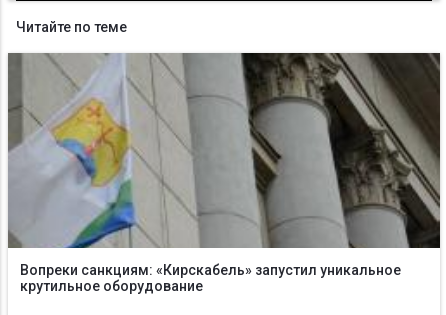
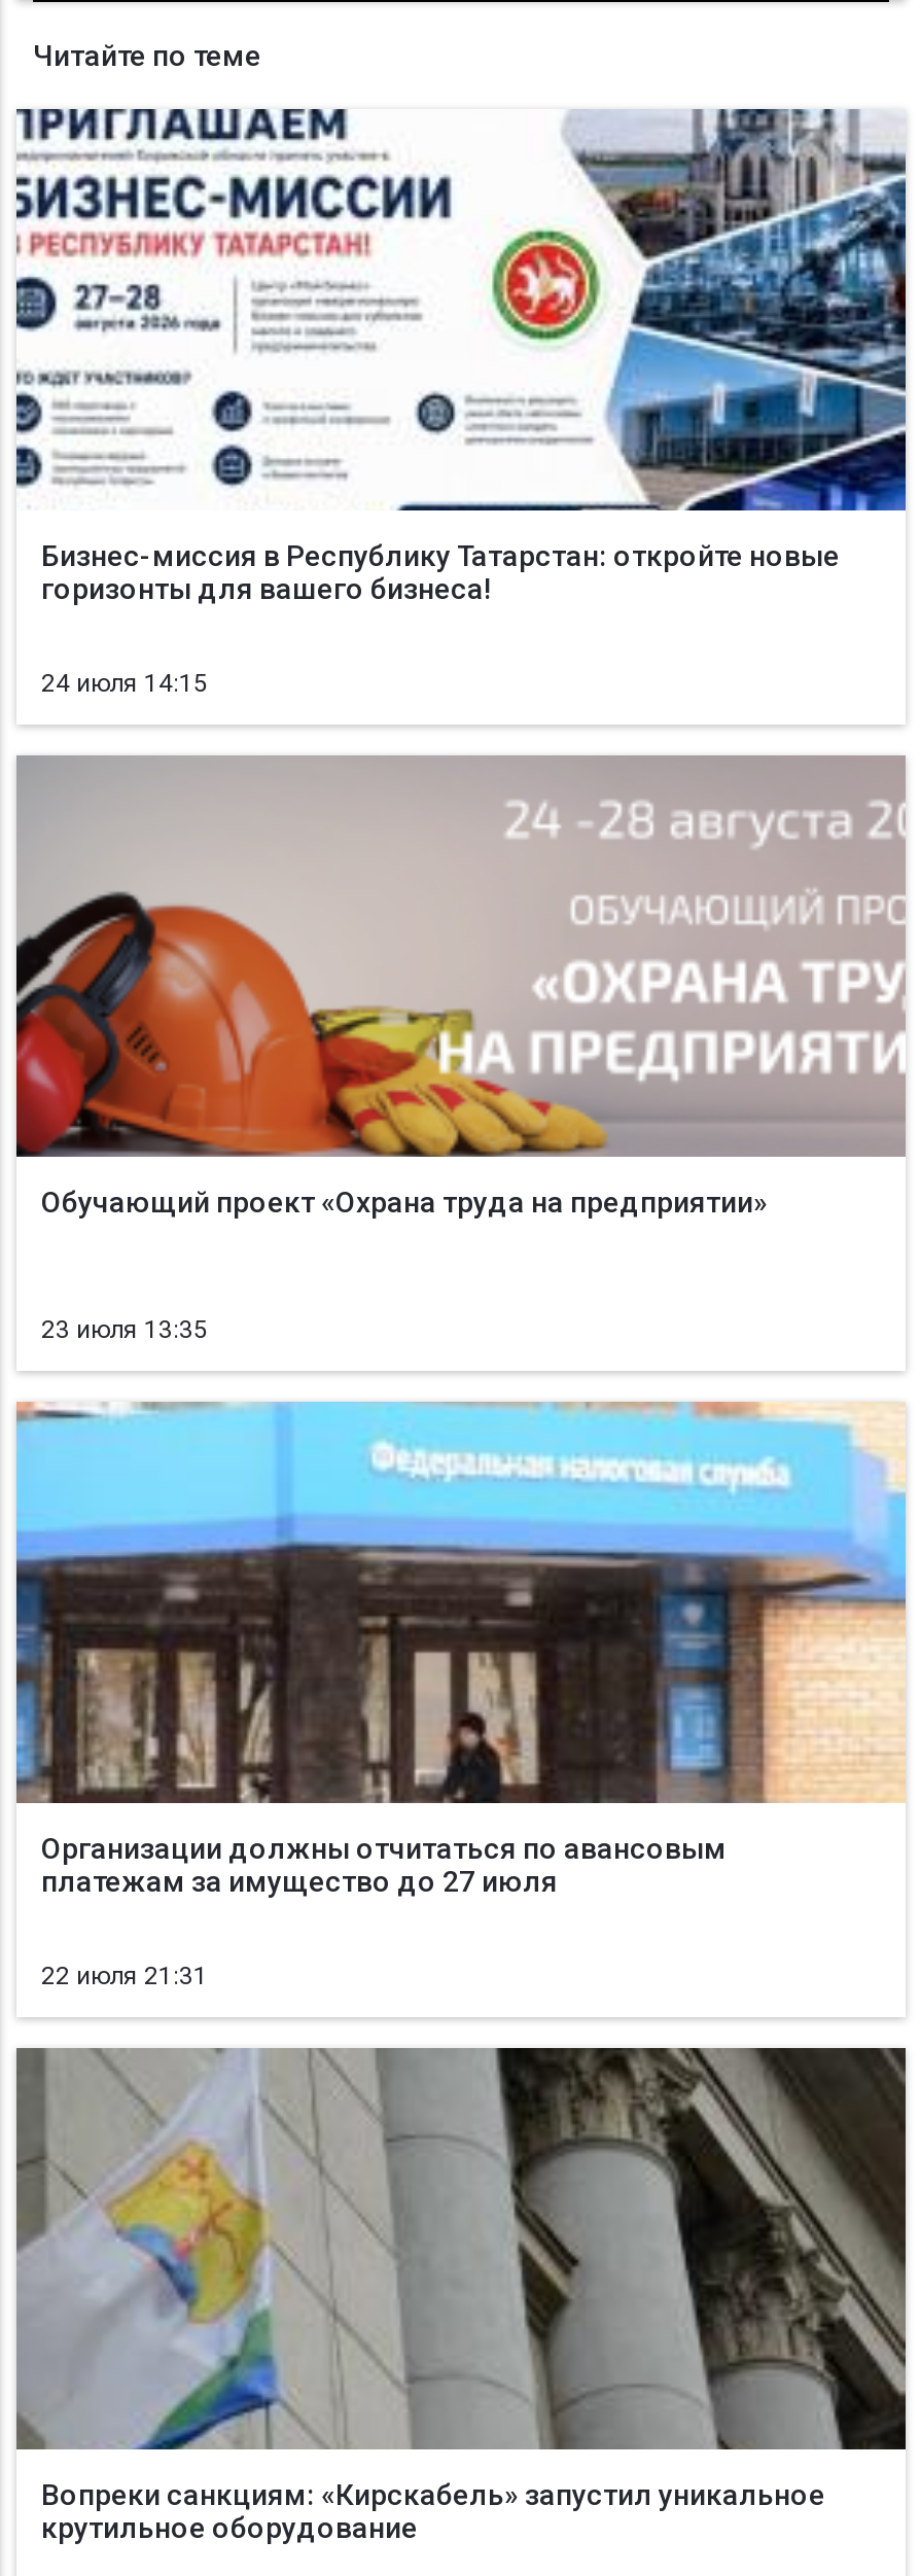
+ [image]
+ Обучающий проект «Охрана труда на предприятии»

+ [image]
+ Организации должны отчитаться по авансовым
+ платежам за имущество до 27 июля
+ 22 июля 21:31

+ [image]
+ Бизнес-миссия в Республику Татарстан: откройте новые
+ горизонты для вашего бизнеса!
+ 24 июля 14:15

+ 23 июля 13:35
